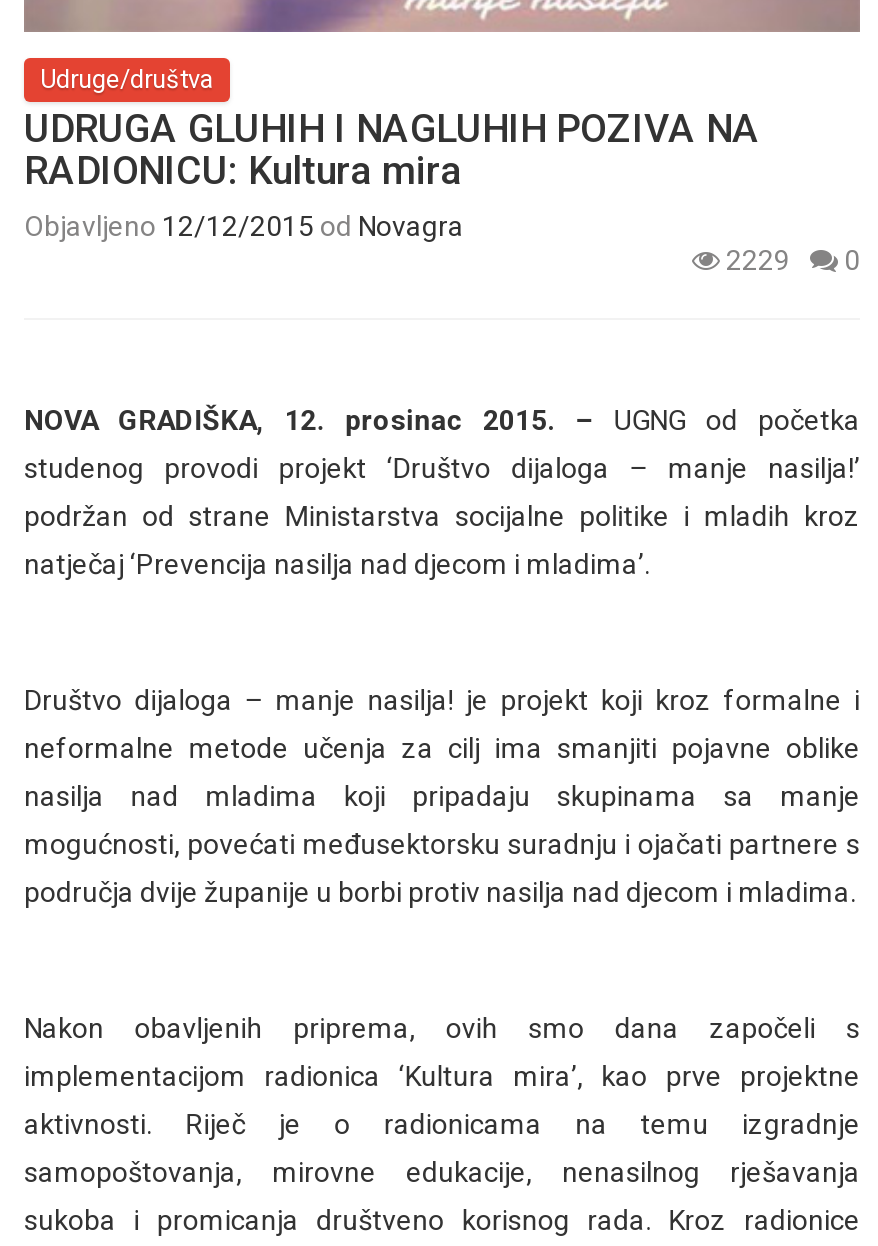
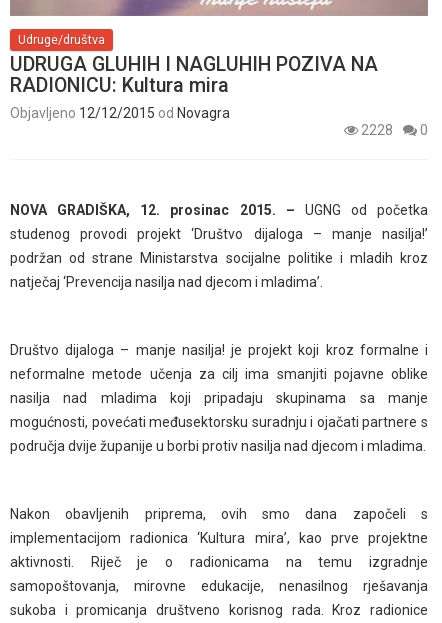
- 2229 0
+ 2228 0
